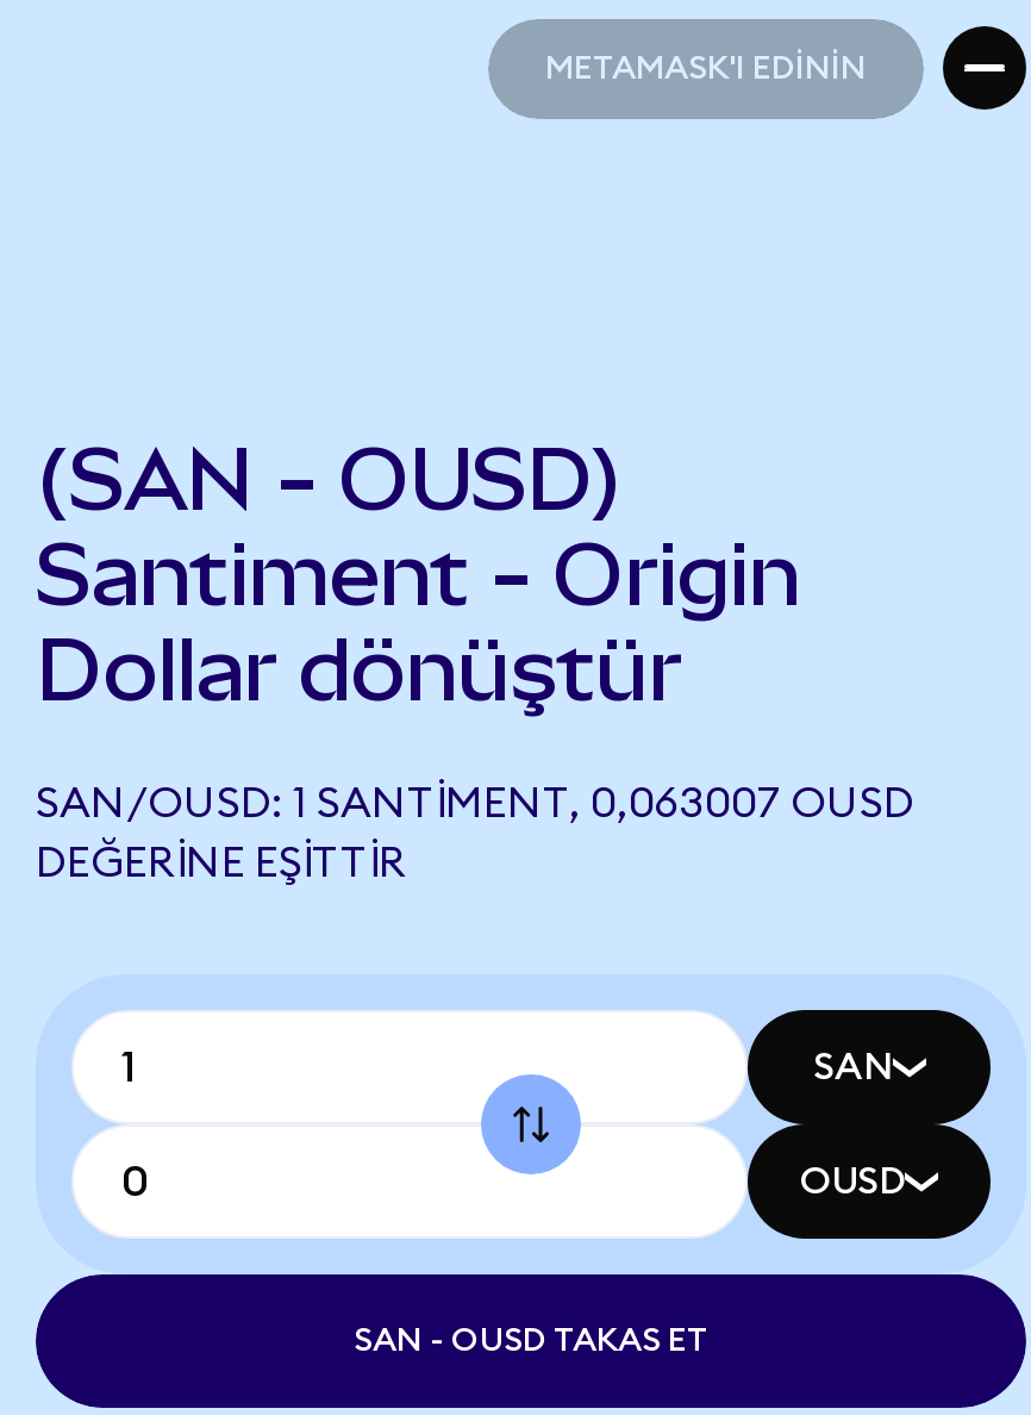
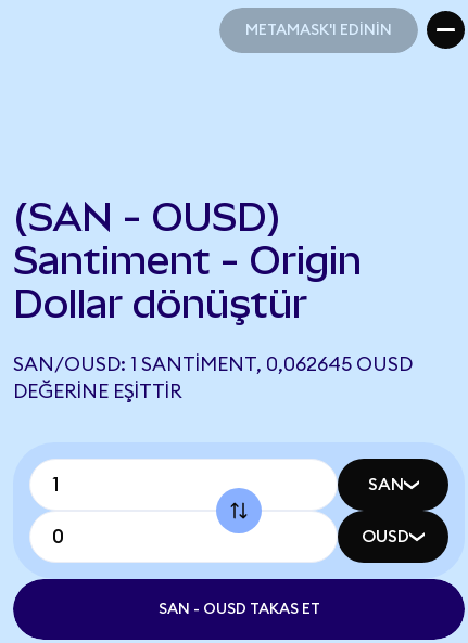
- SAN/OUSD: 1 SANTIMENT, 0,063007 OUSD
+ SAN/OUSD: 1 SANTIMENT, 0,062645 OUSD
